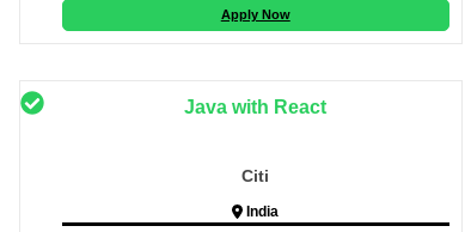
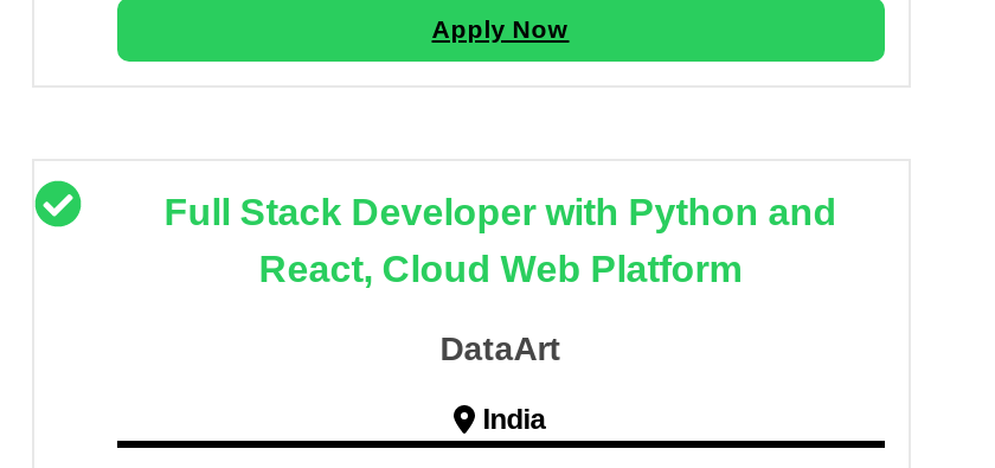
- Java with React
+ Full Stack Developer with Python and
+ React, Cloud Web Platform

- Citi
+ DataArt
